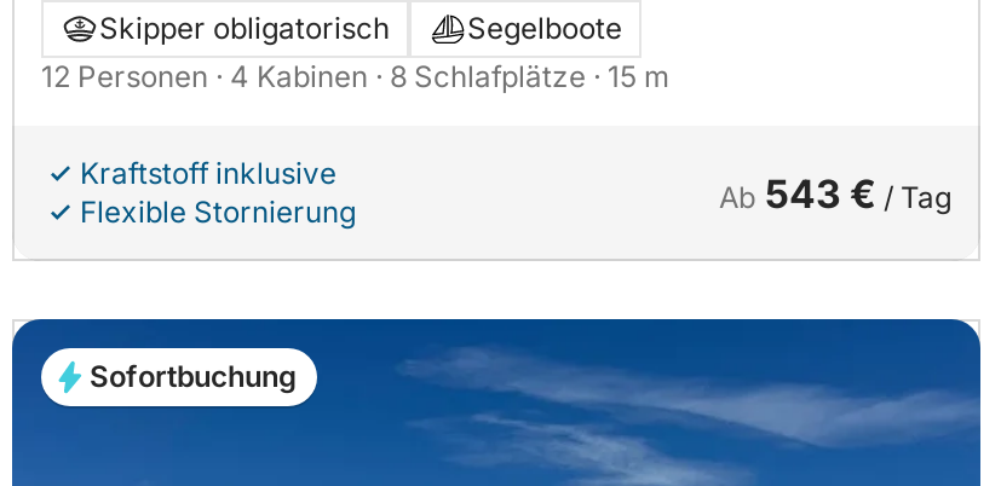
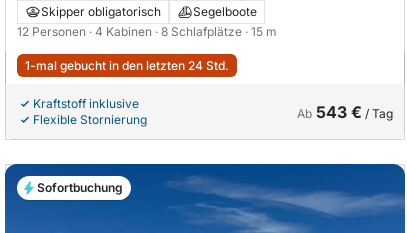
+ 1-mal gebucht in den letzten 24 Std.
